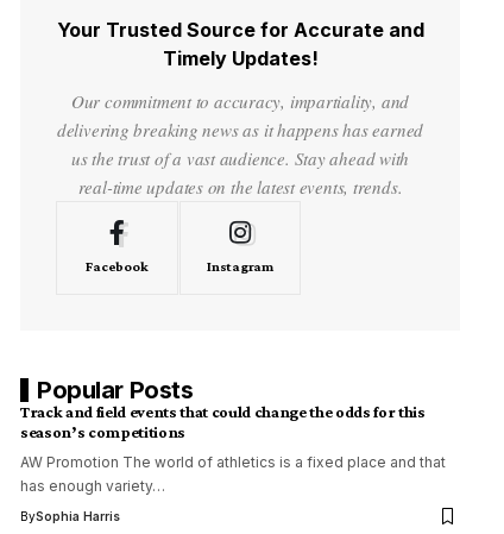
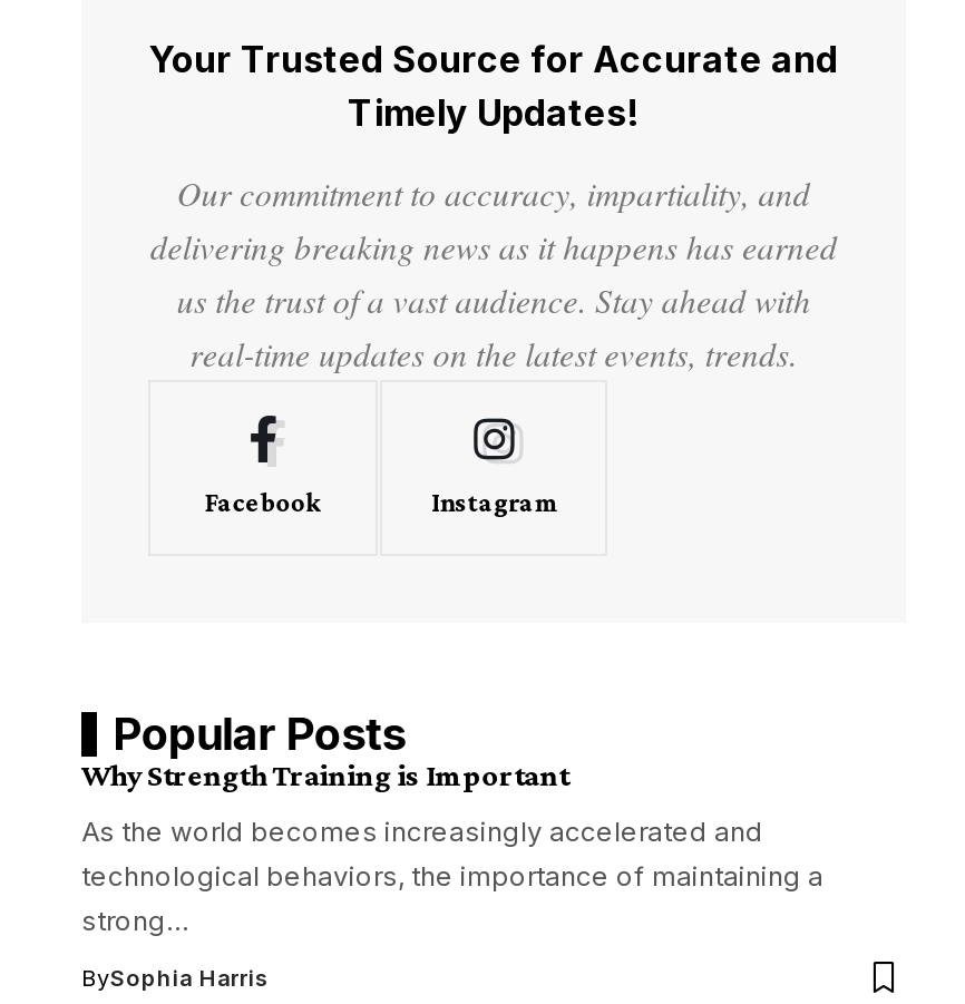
- Track and field events that could change the odds for this
- season’s competitions
+ Why Strength Training is Important

- AW Promotion The world of athletics is a fixed place and that
- has enough variety…
+ As the world becomes increasingly accelerated and
+ technological behaviors, the importance of maintaining a
+ strong…
